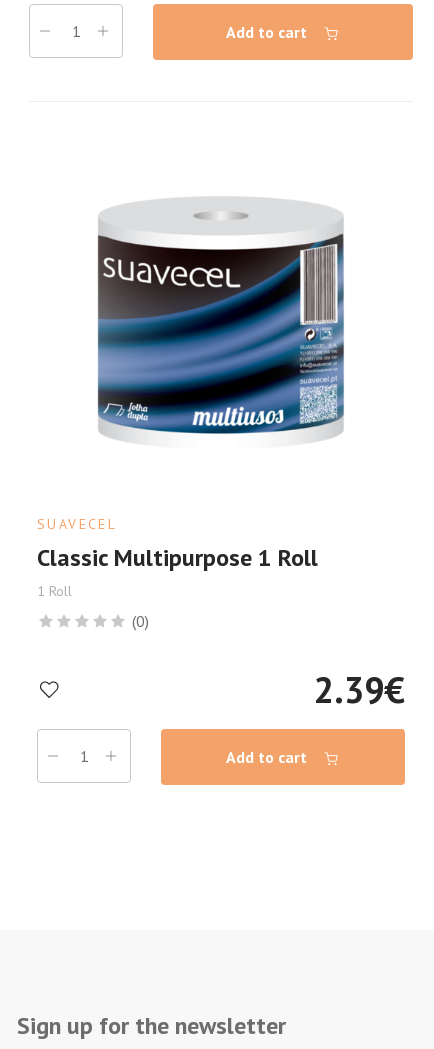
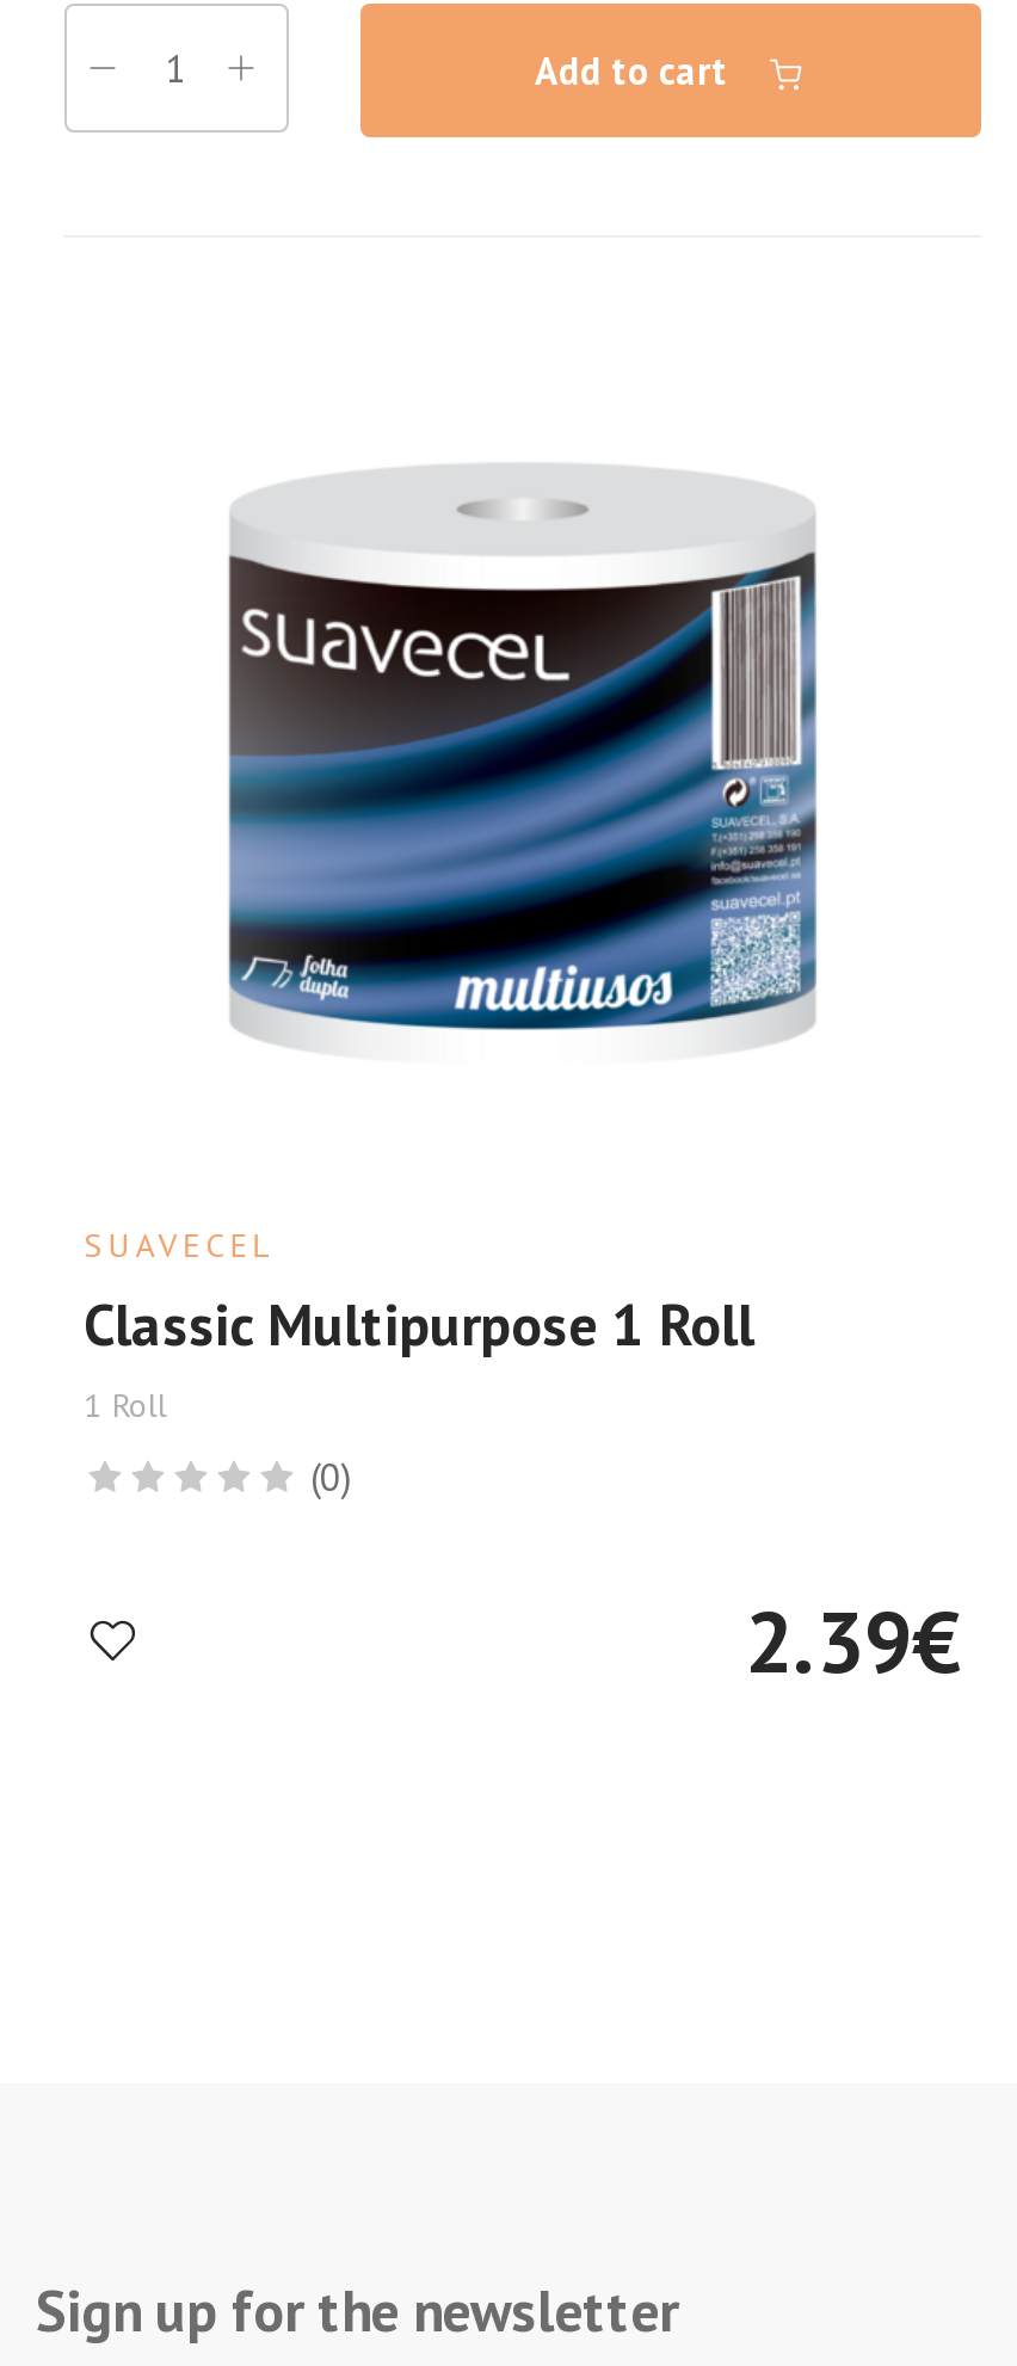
- Add to cart
